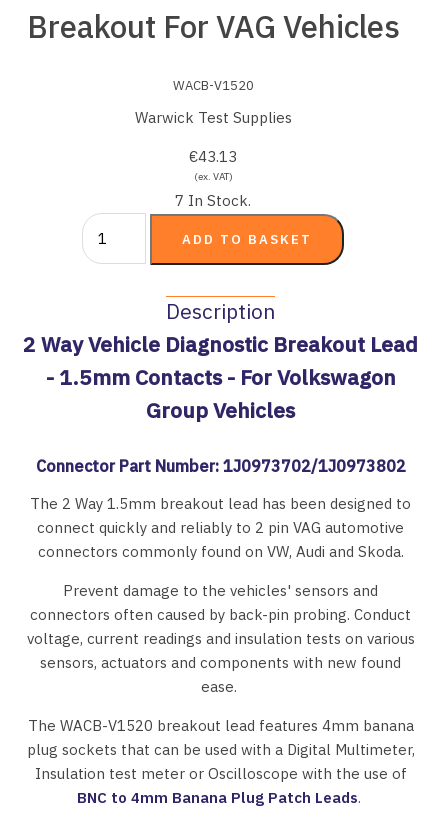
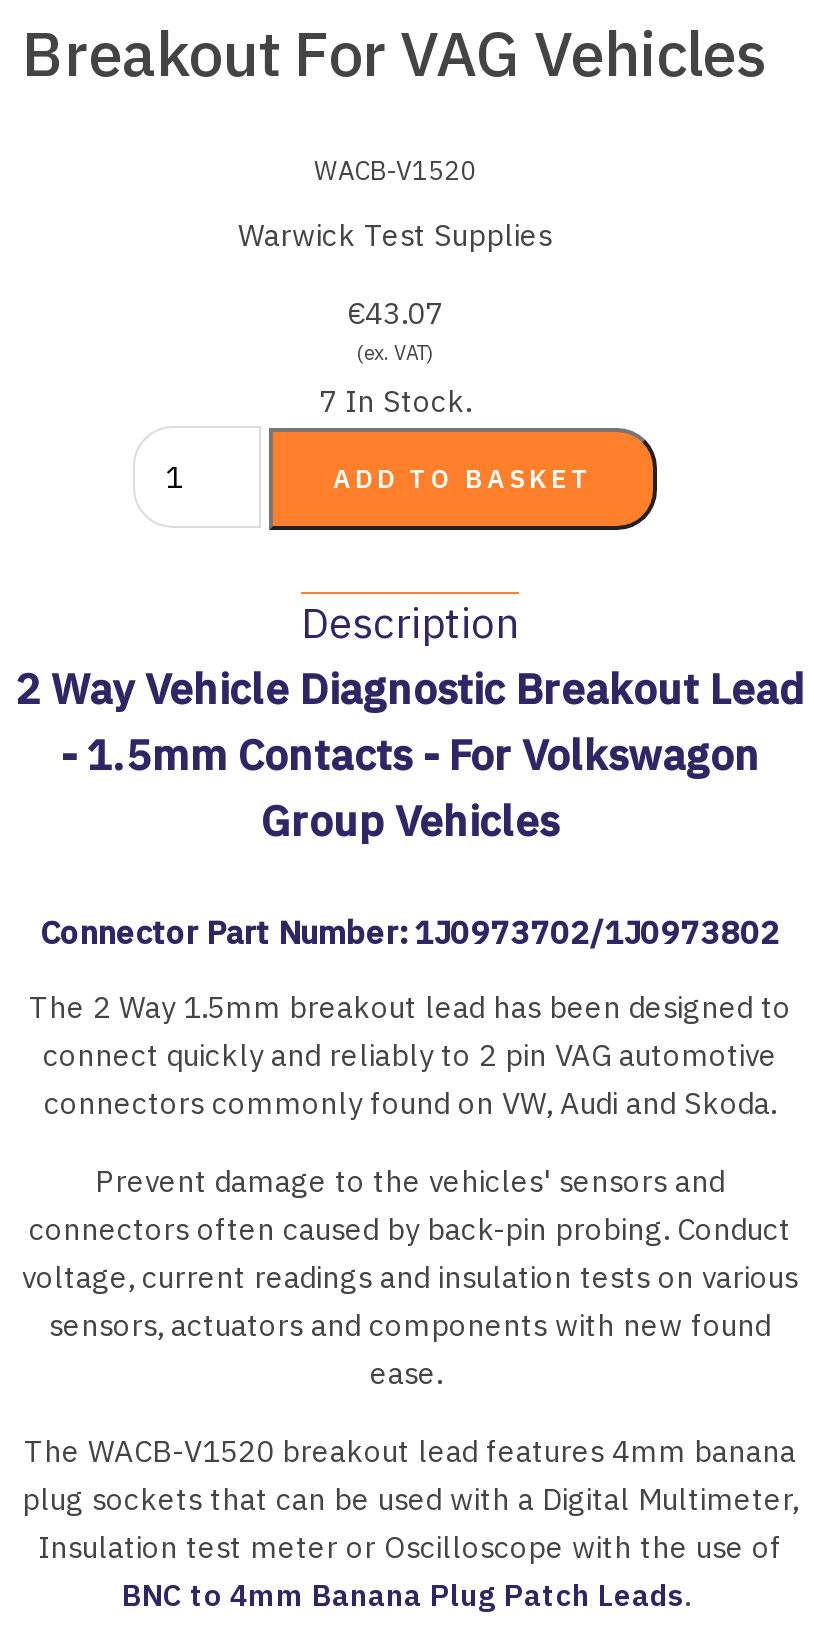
- €43.13
+ €43.07
